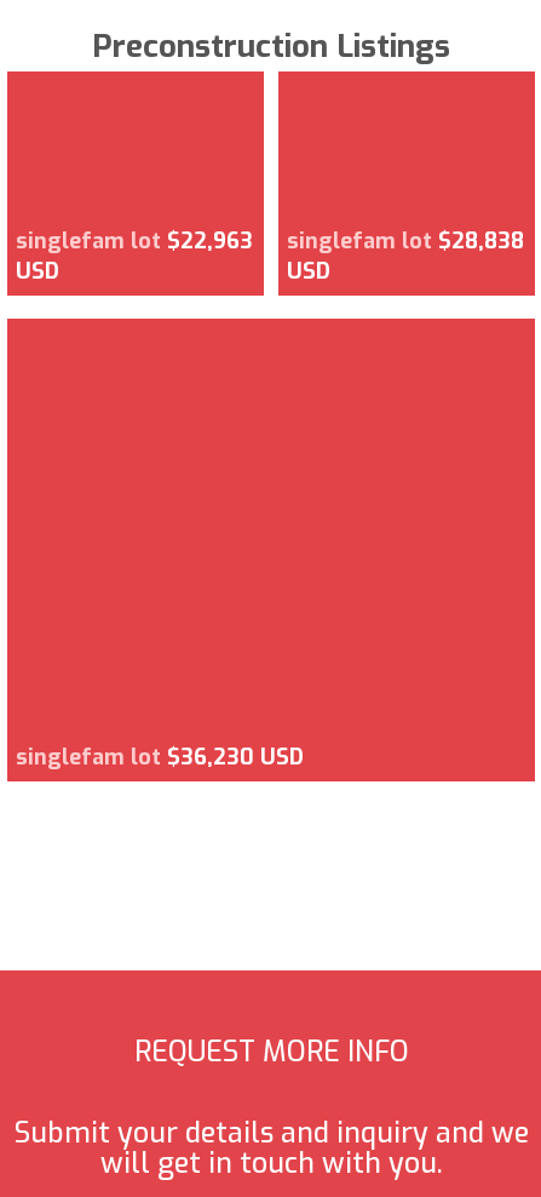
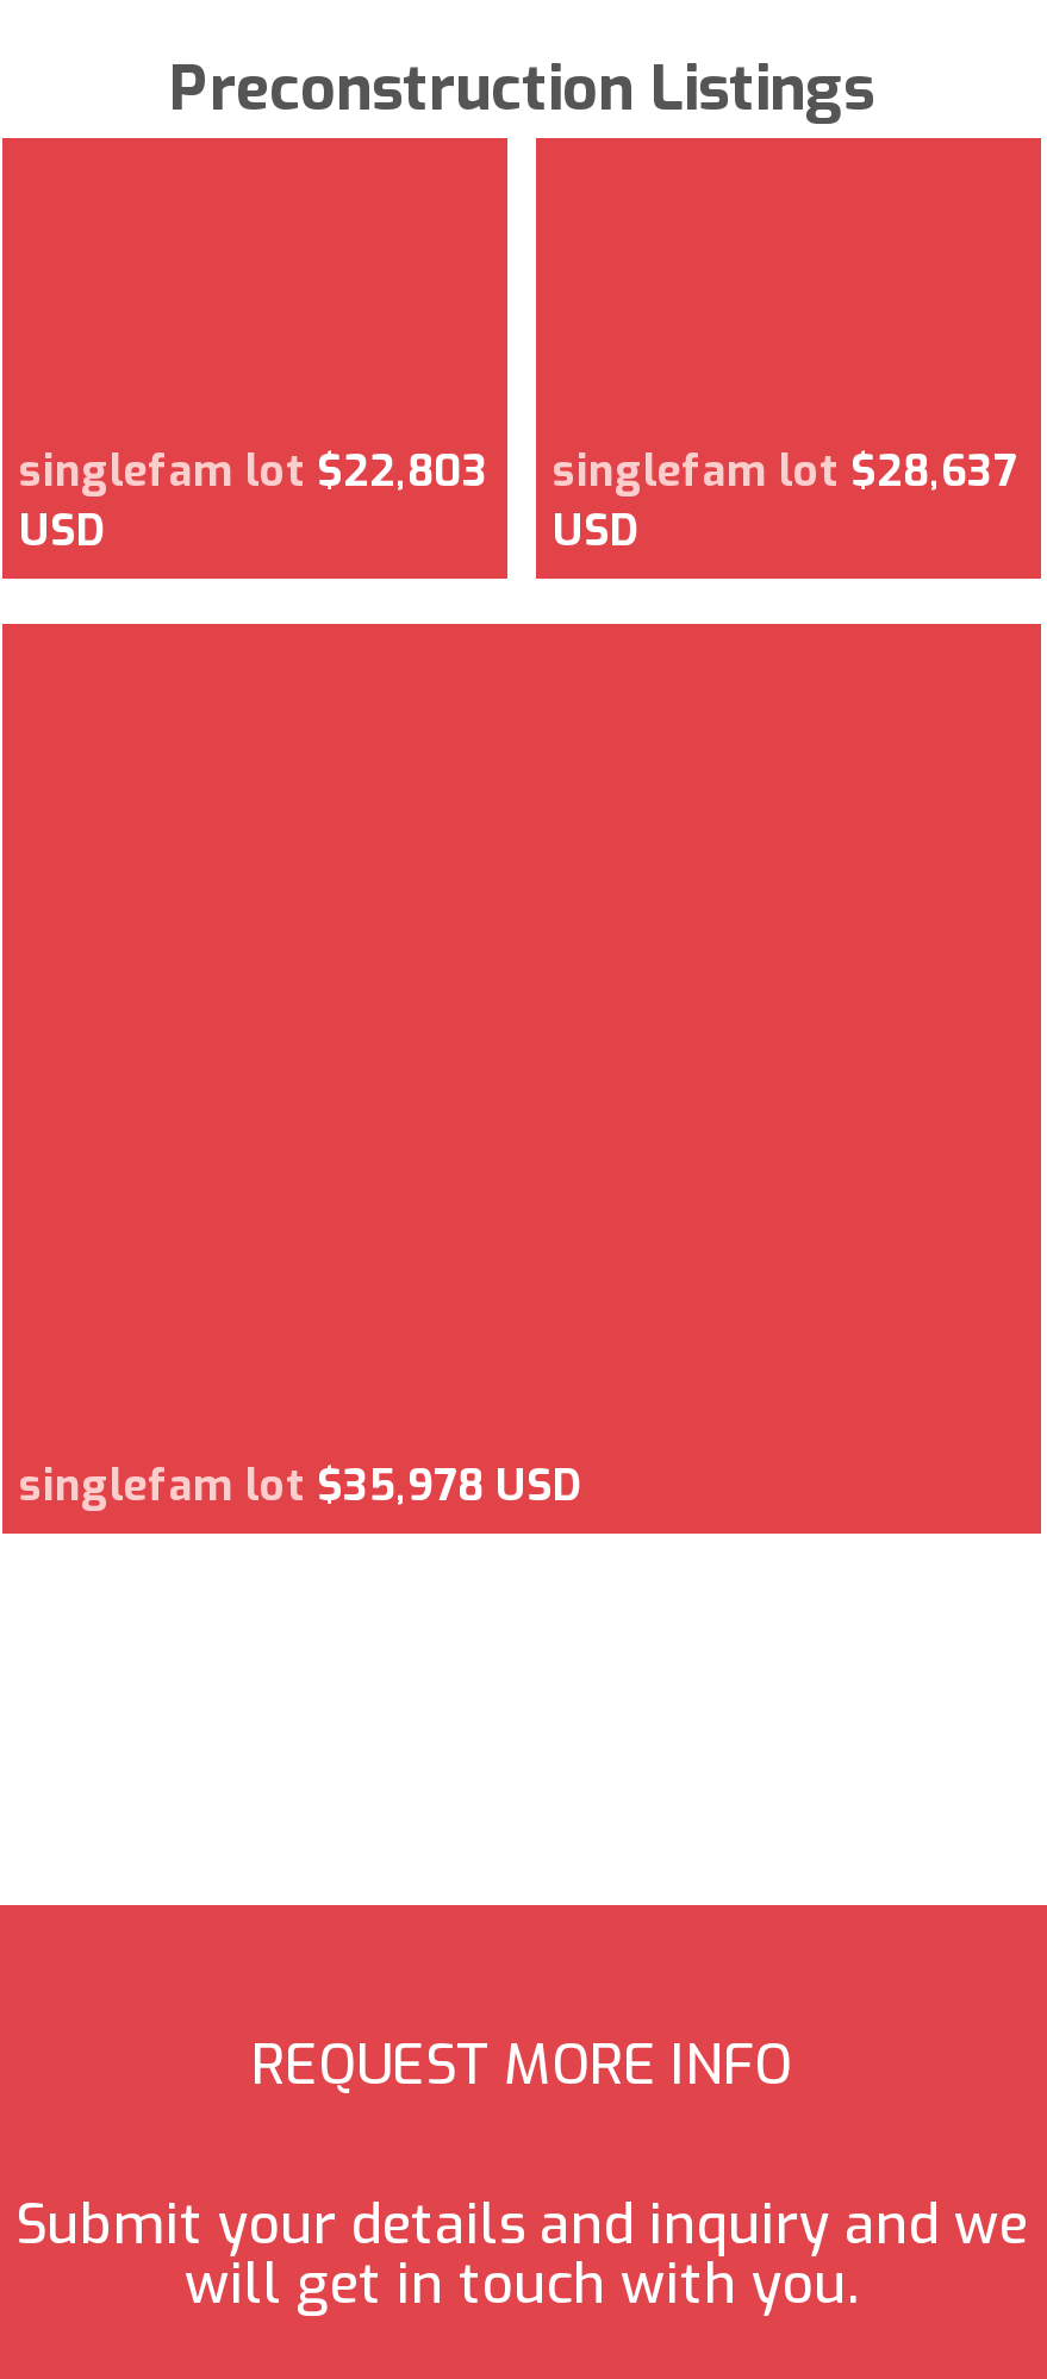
- singlefam lot $22,963
+ singlefam lot $22,803

- singlefam lot $28,838
+ singlefam lot $28,637

- singlefam lot $36,230 USD
+ singlefam lot $35,978 USD
